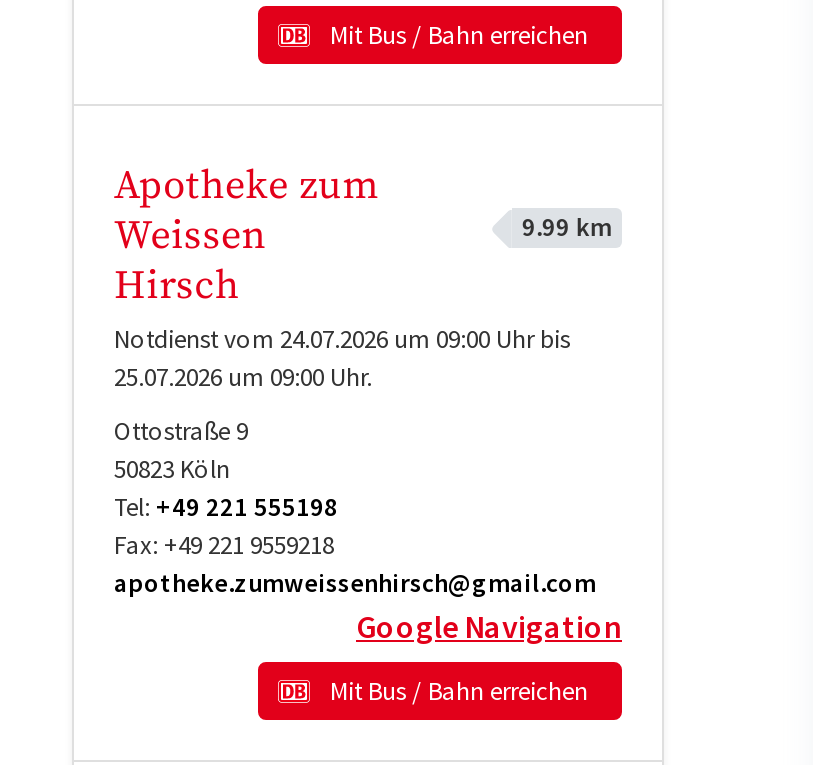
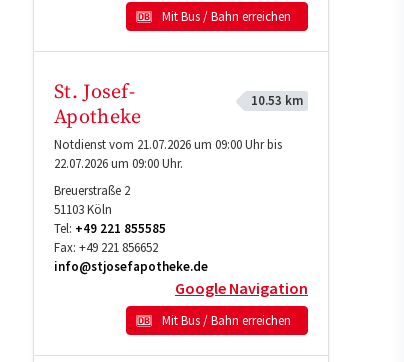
- Apotheke zum
- Weissen
- Hirsch
+ St. Josef-
+ Apotheke

- 9.99 km
+ 10.53 km

- Notdienst vom 24.07.2026 um 09:00 Uhr bis
- 25.07.2026 um 09:00 Uhr.
+ Notdienst vom 21.07.2026 um 09:00 Uhr bis
+ 22.07.2026 um 09:00 Uhr.

- Ottostraße 9
- 50823 Köln
- Tel: +49 221 555198
- Fax: +49 221 9559218
- apotheke.zumweissenhirsch@gmail.com
+ Breuerstraße 2
+ 51103 Köln
+ Tel: +49 221 855585
+ Fax: +49 221 856652
+ info@stjosefapotheke.de
